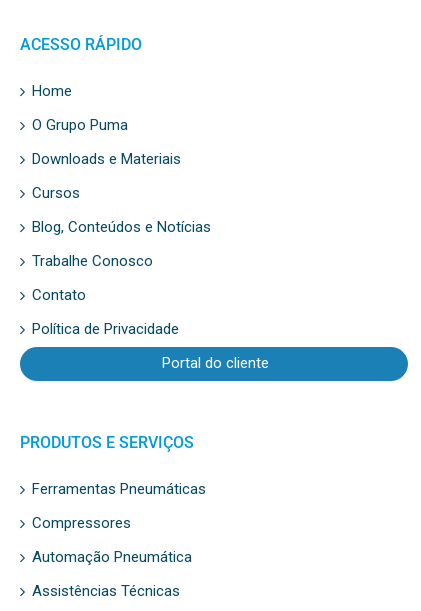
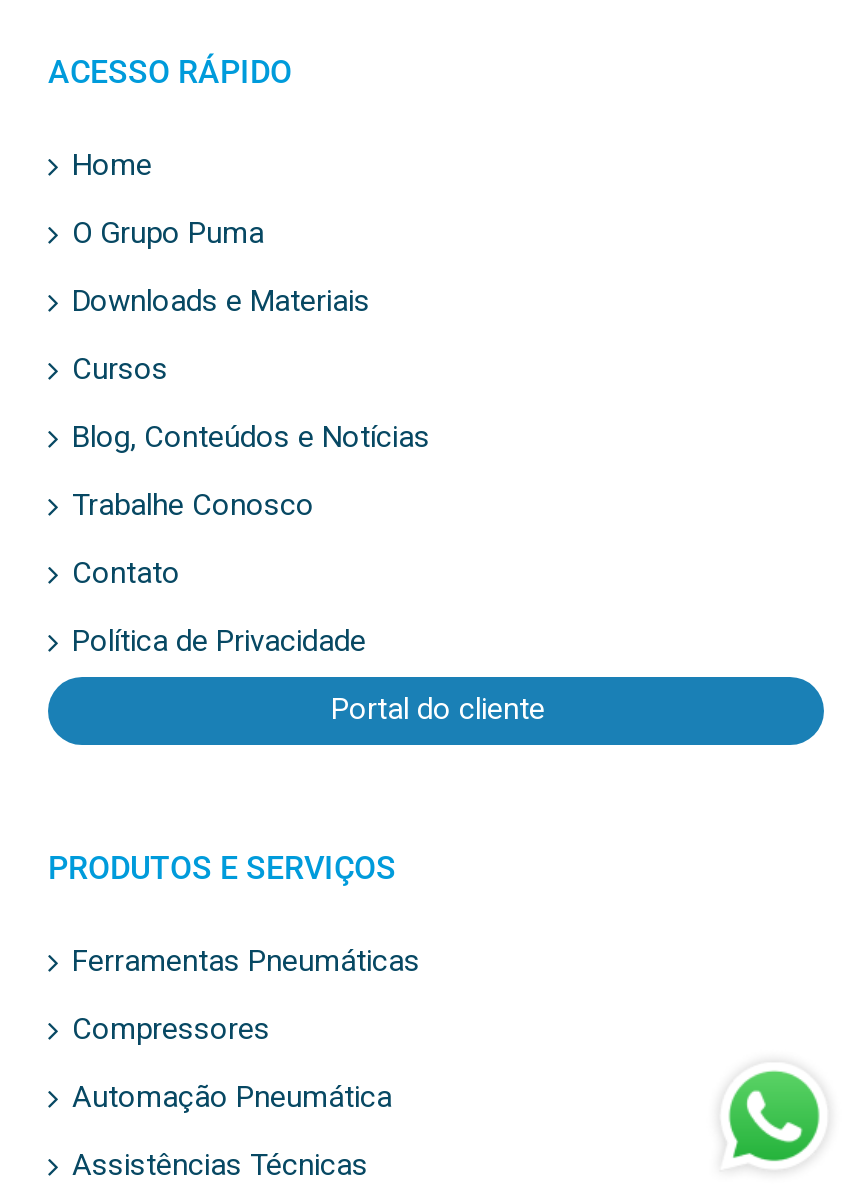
+ [image]
